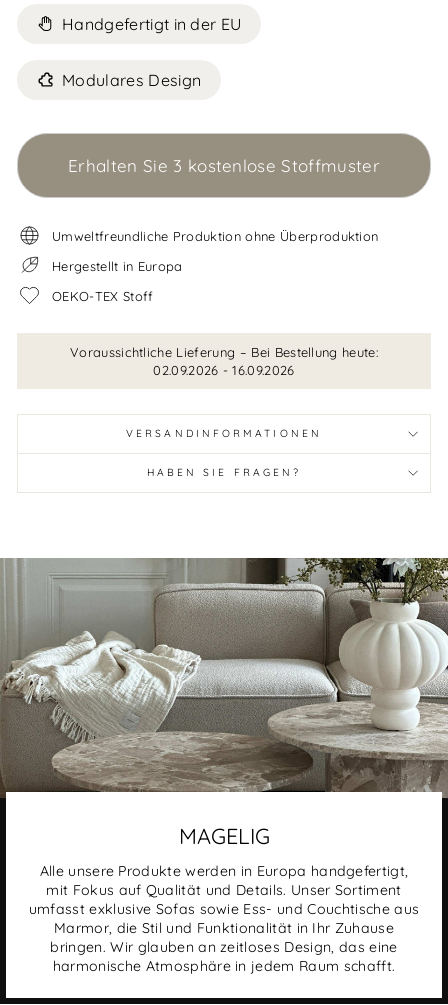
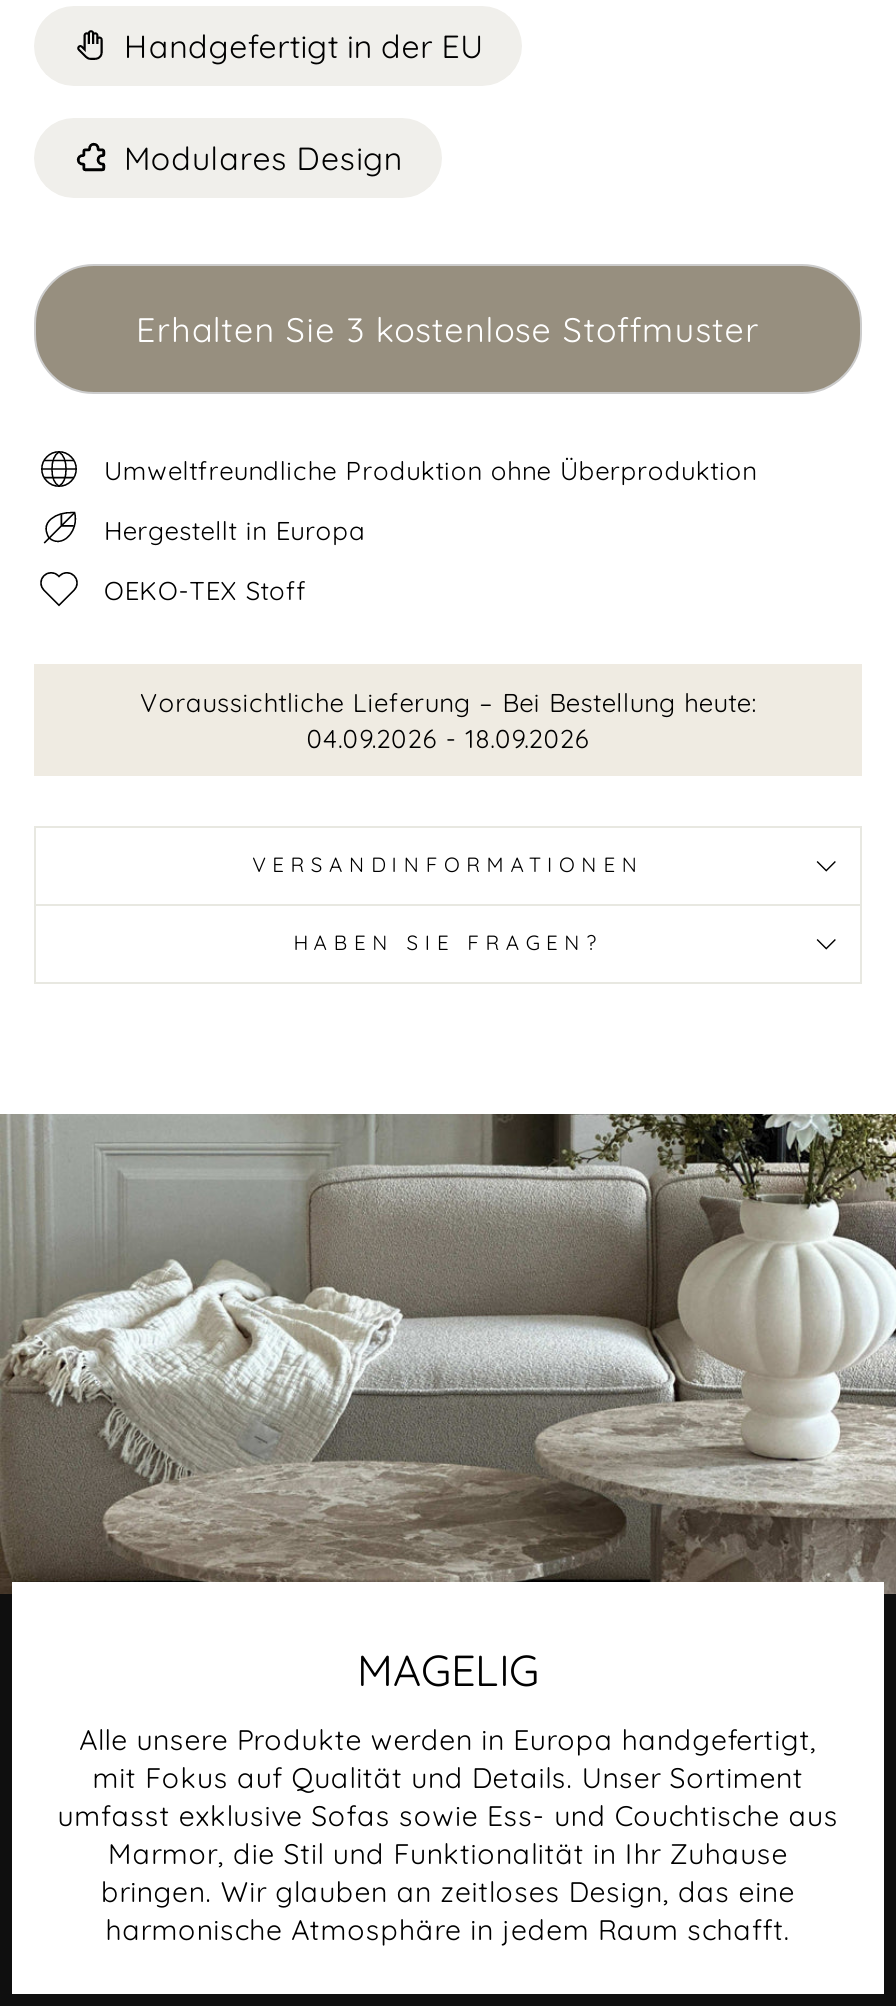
- 02.09.2026 - 16.09.2026
+ 04.09.2026 - 18.09.2026
